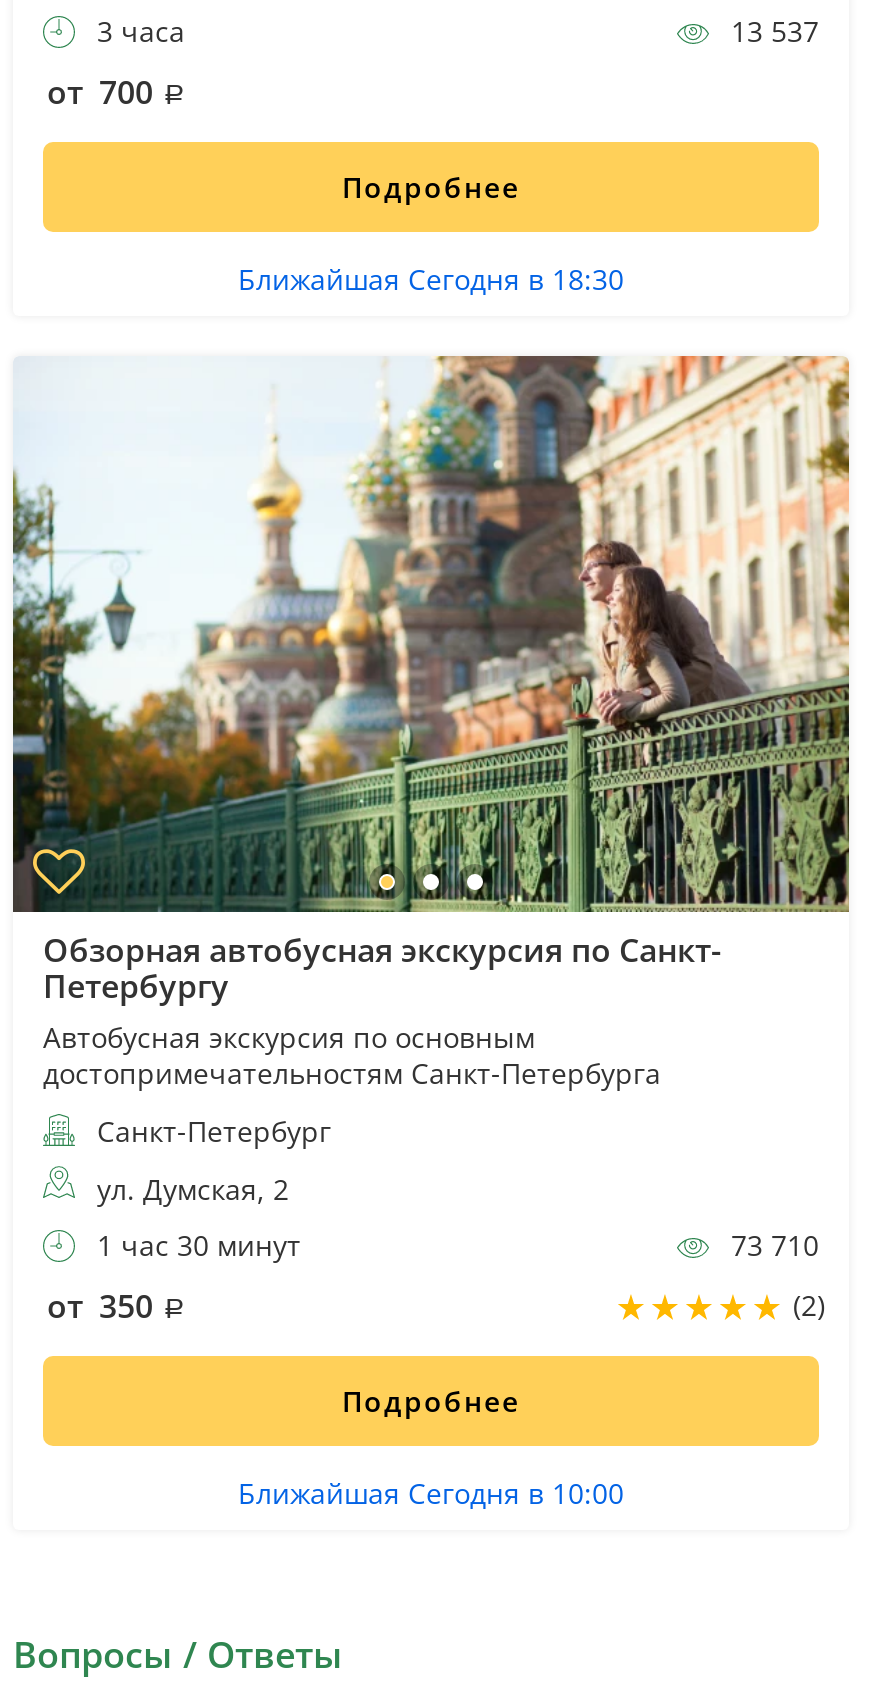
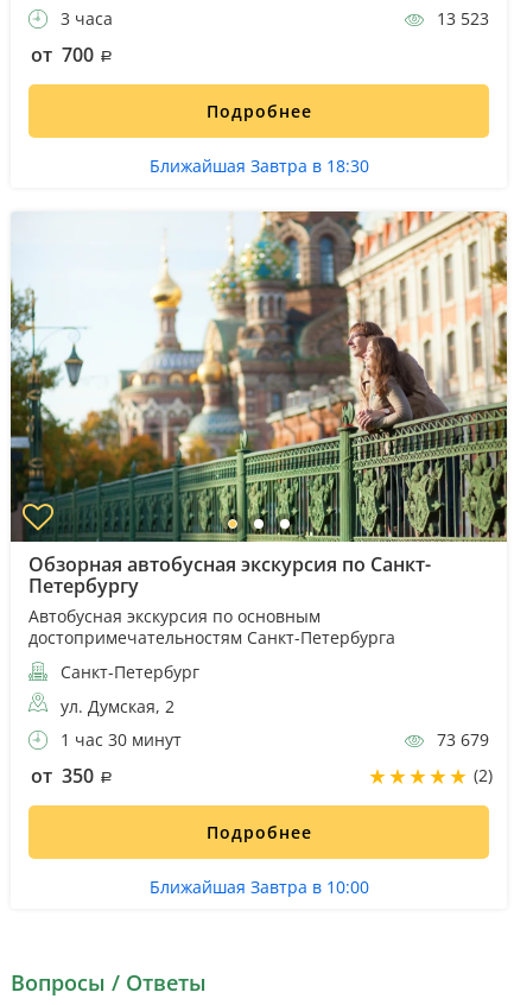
- 13 537
+ 13 523

- Ближайшая Сегодня в 18:30
+ Ближайшая Завтра в 18:30

- 73 710
+ 73 679

- Ближайшая Сегодня в 10:00
+ Ближайшая Завтра в 10:00
